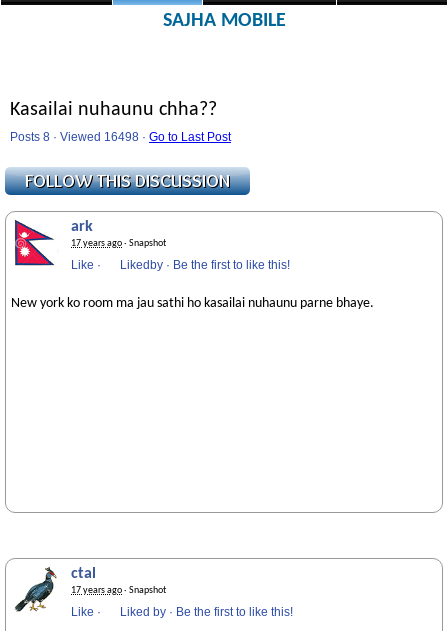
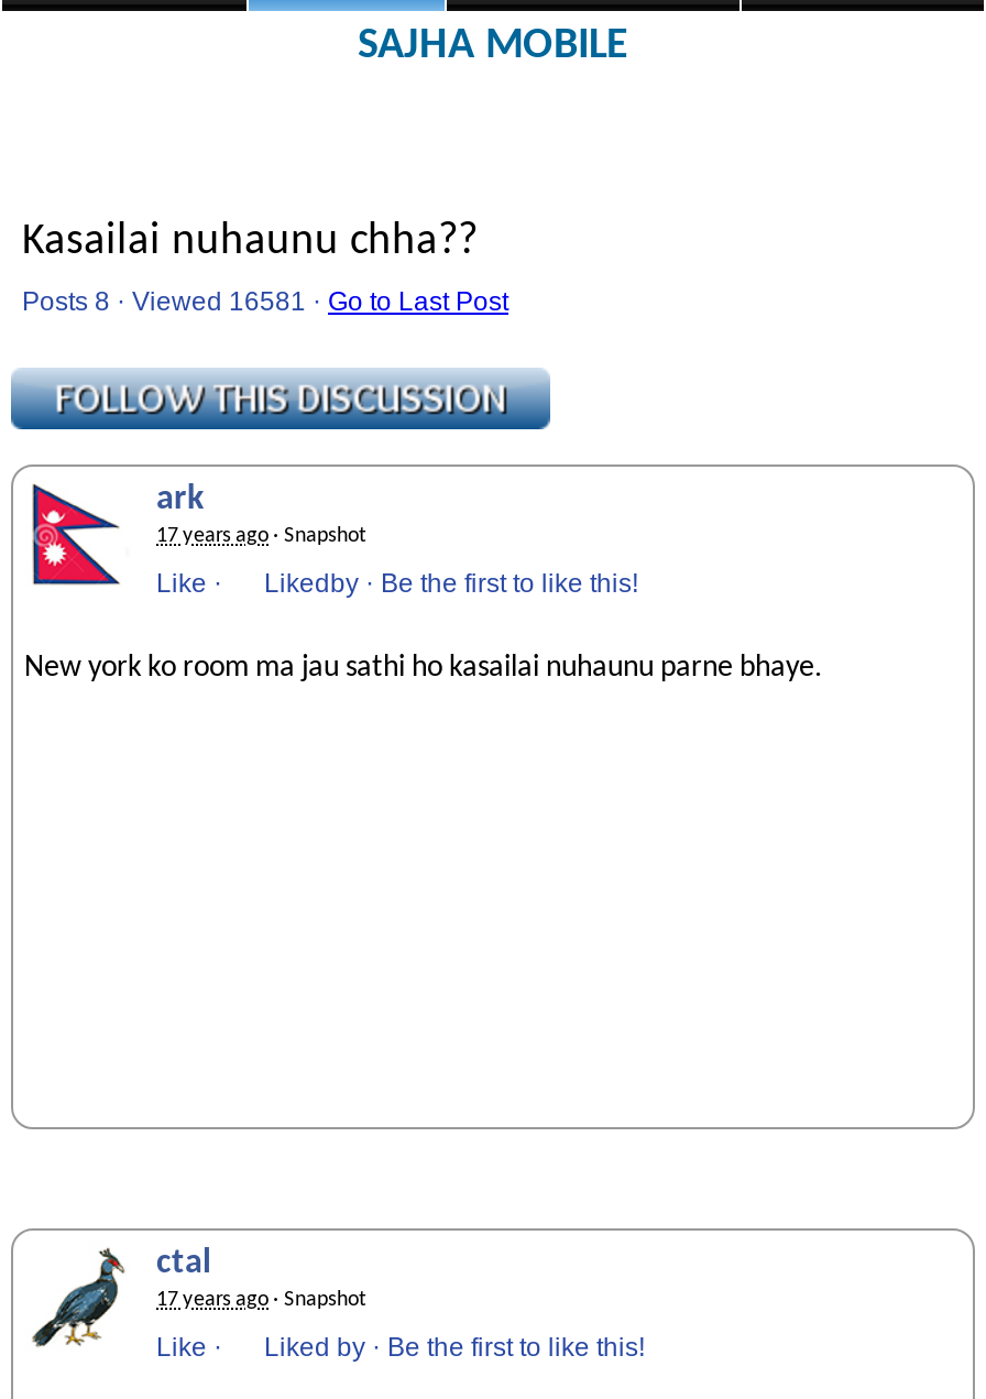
- Posts 8 · Viewed 16498 · Go to Last Post
+ Posts 8 · Viewed 16581 · Go to Last Post
